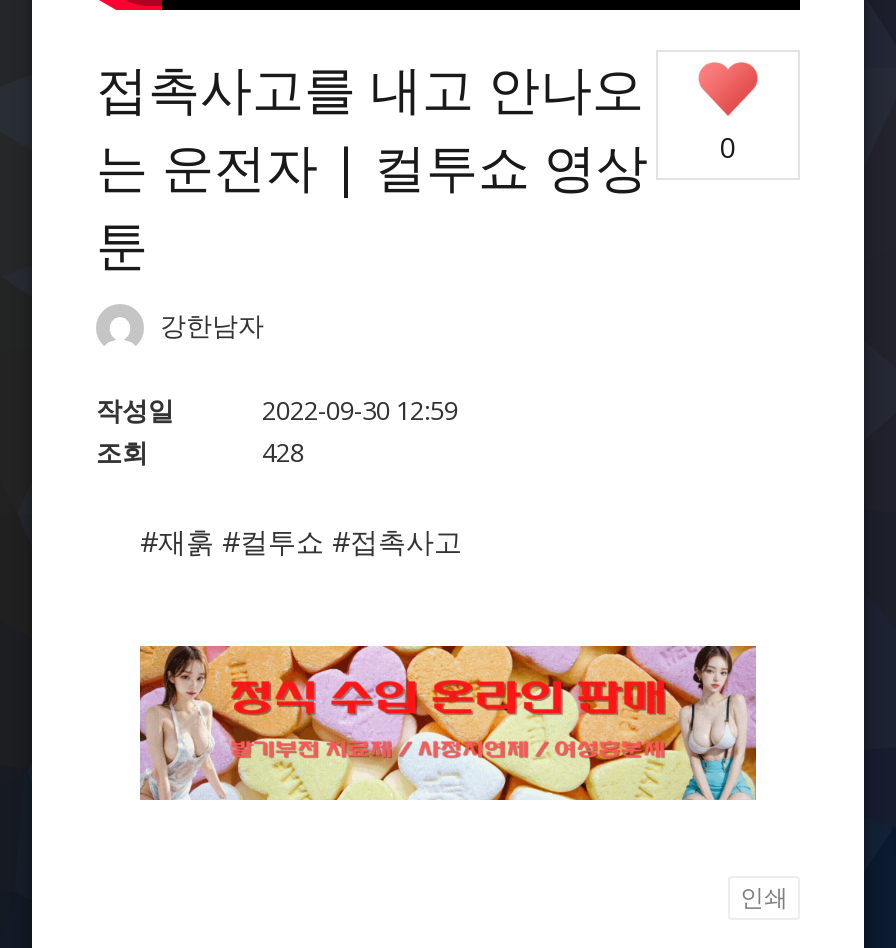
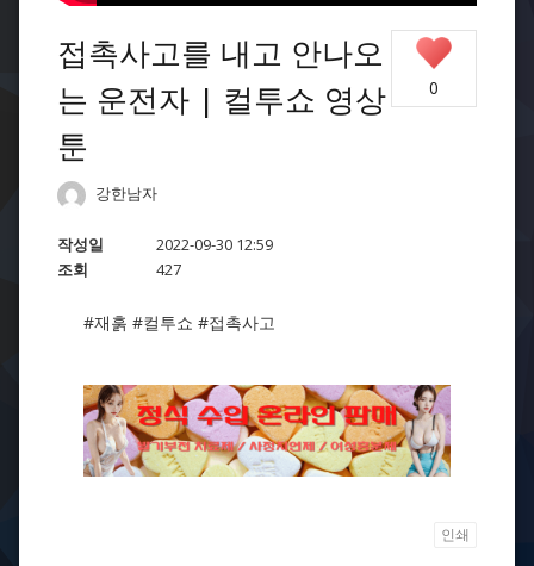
- 428
+ 427
